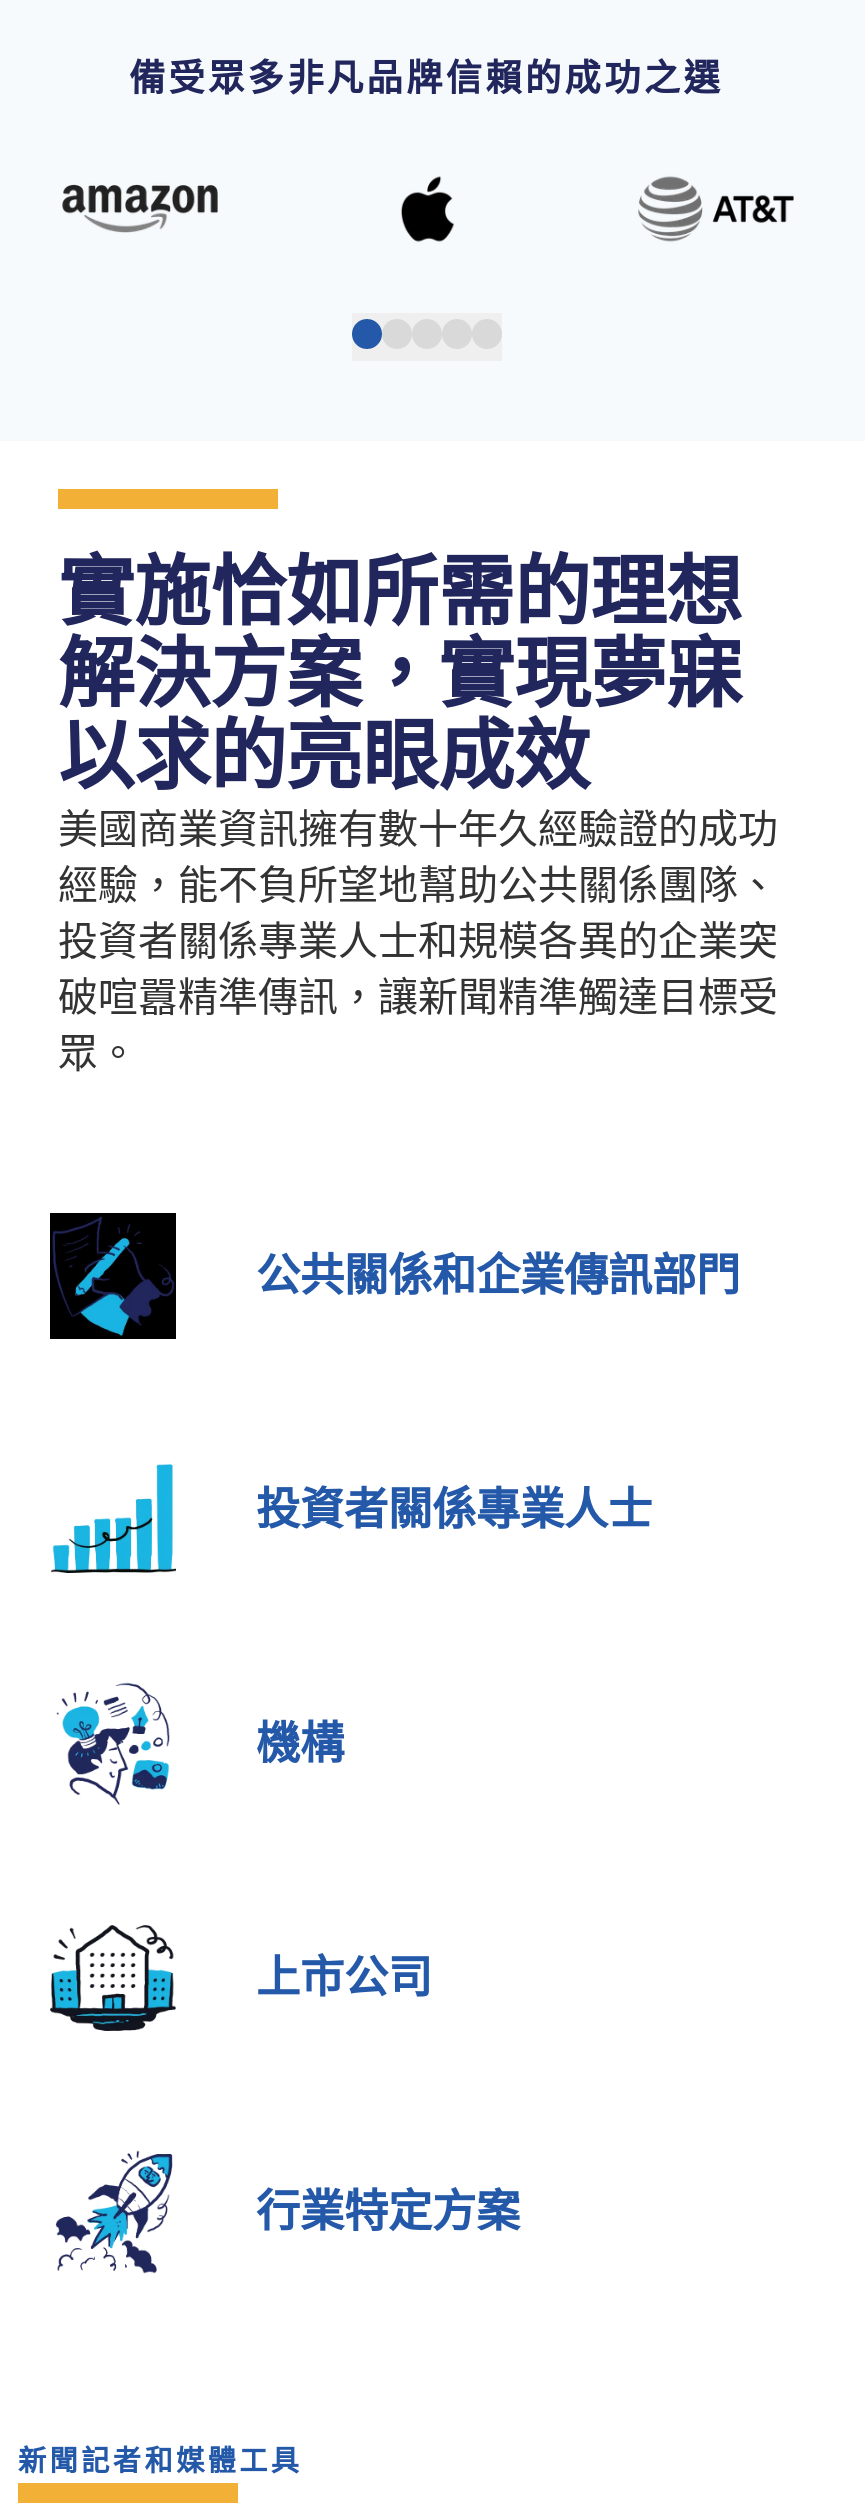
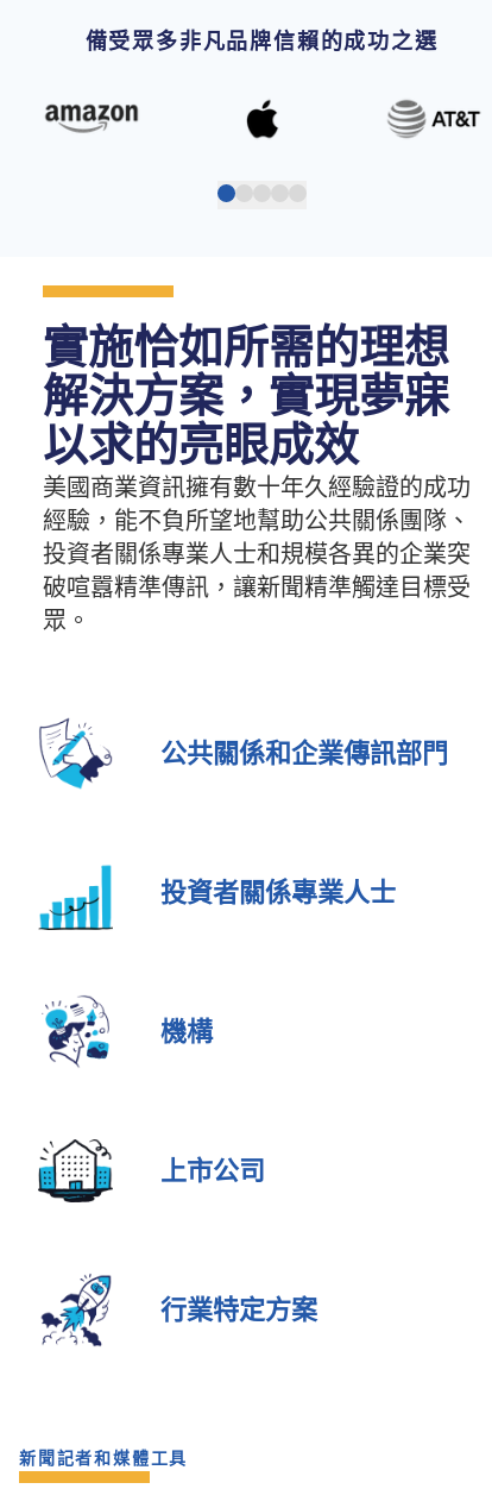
- [image]
+ [image]
